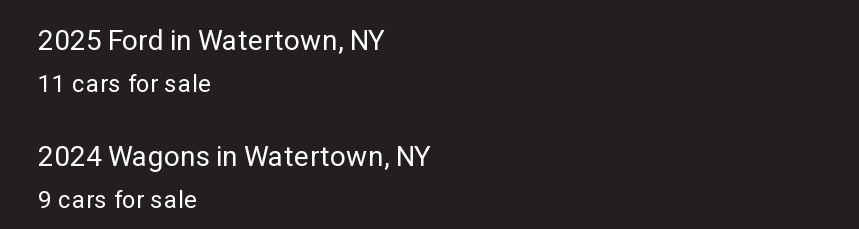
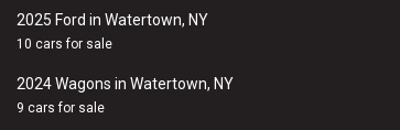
- 11 cars for sale
+ 10 cars for sale
